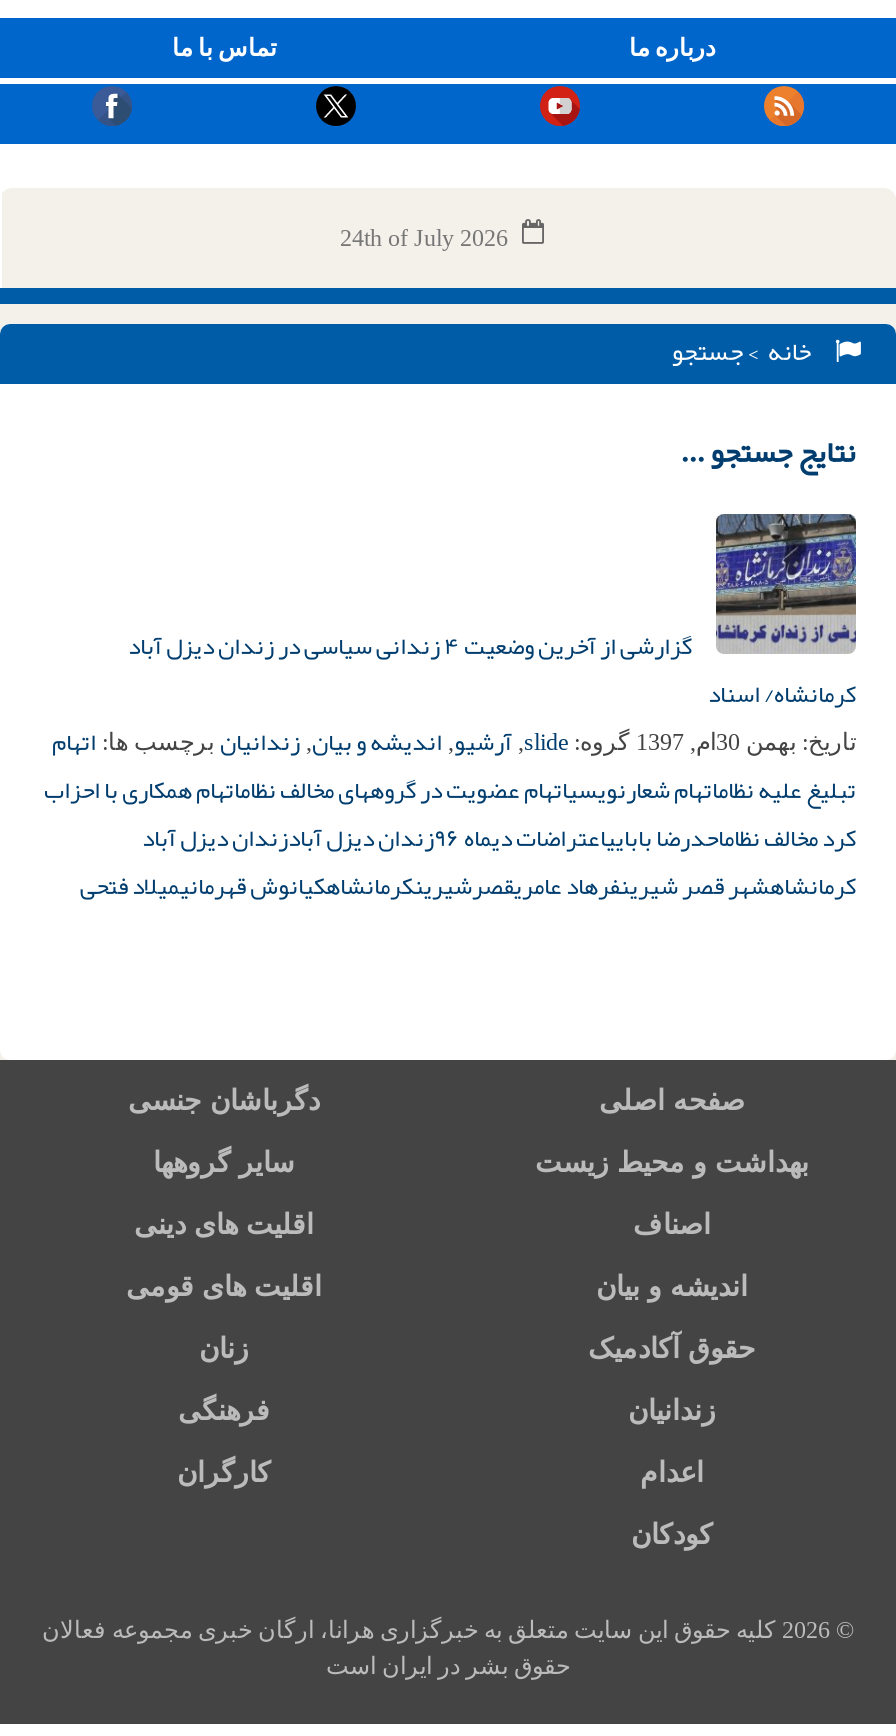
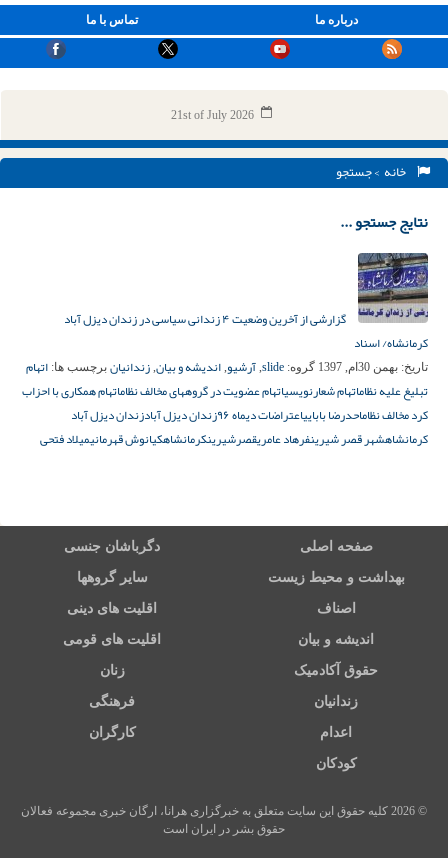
- 24th of July 2026
+ 21st of July 2026
